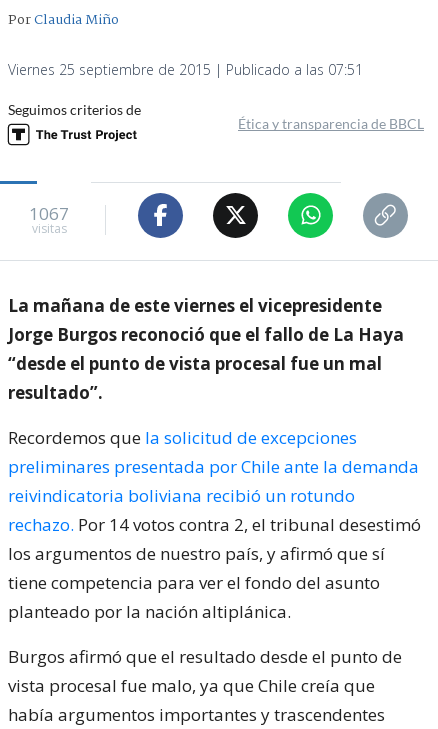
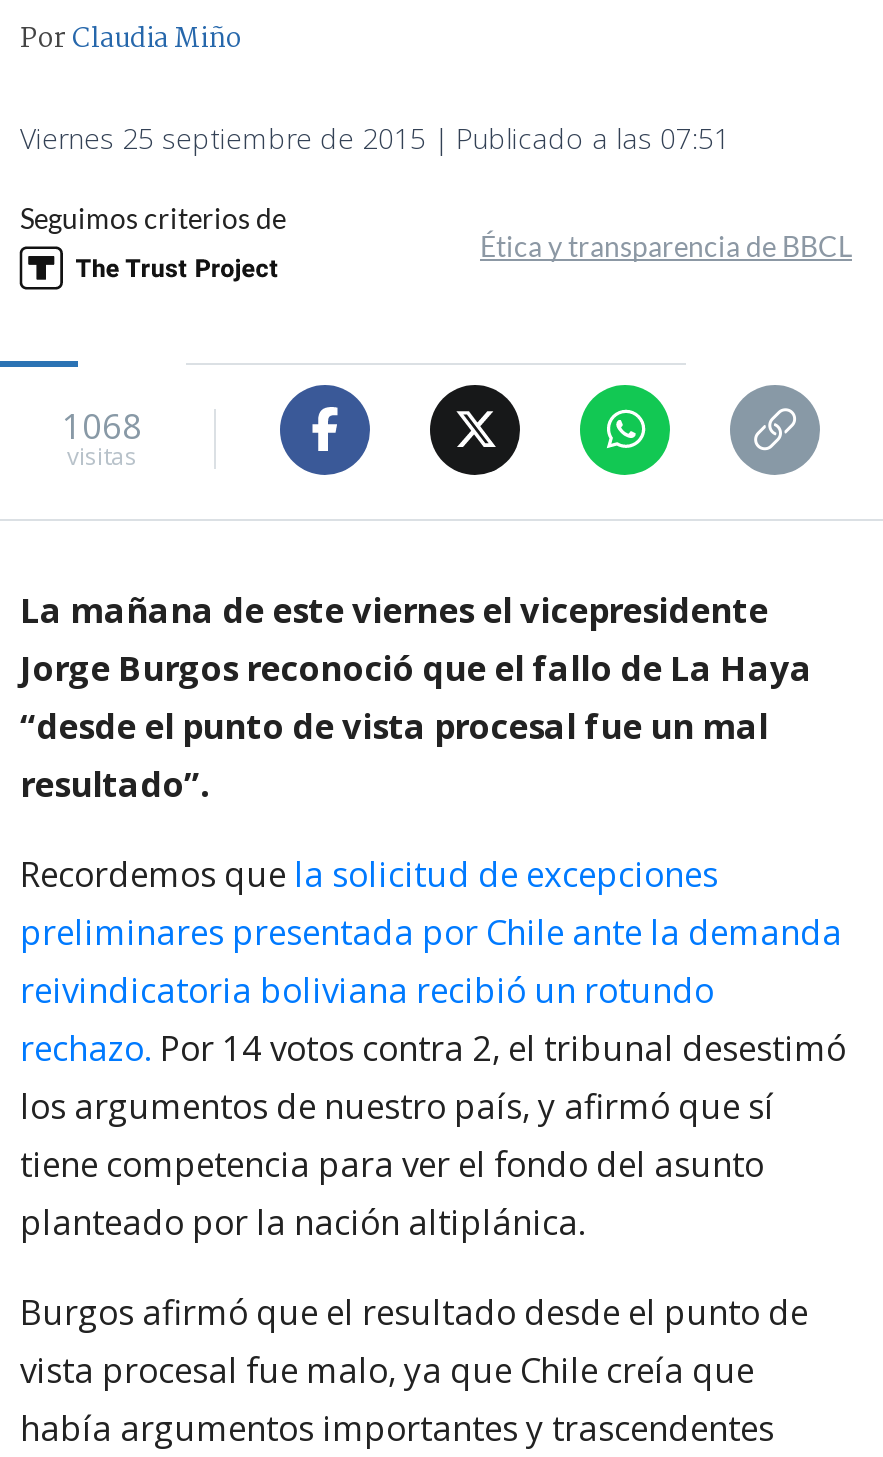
- 1067
+ 1068
